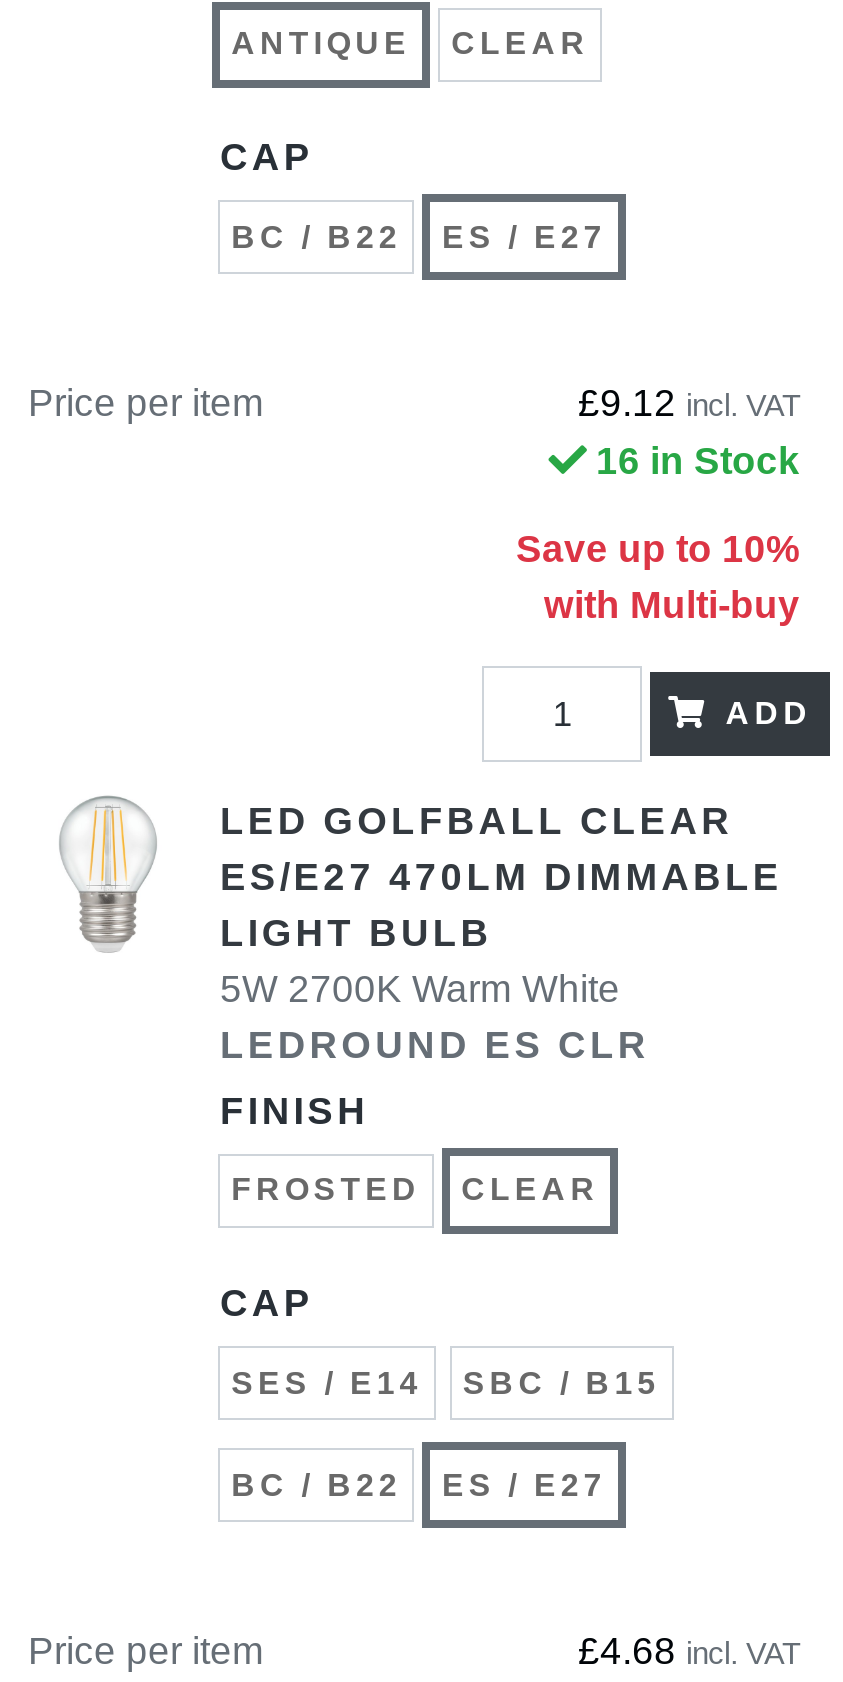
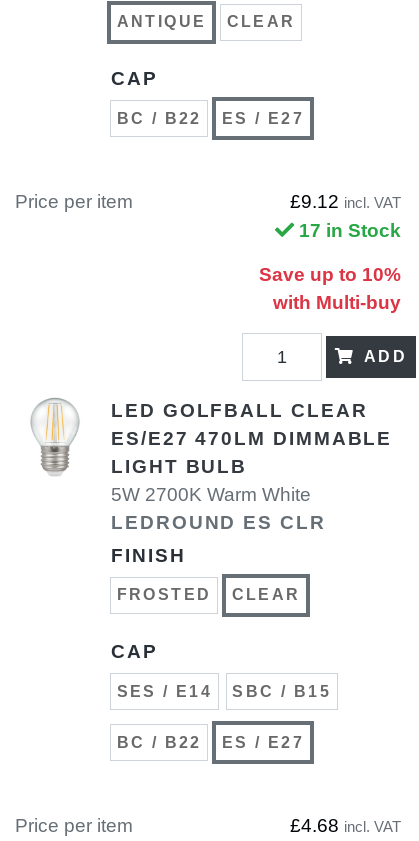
- 16 in Stock
+ 17 in Stock
